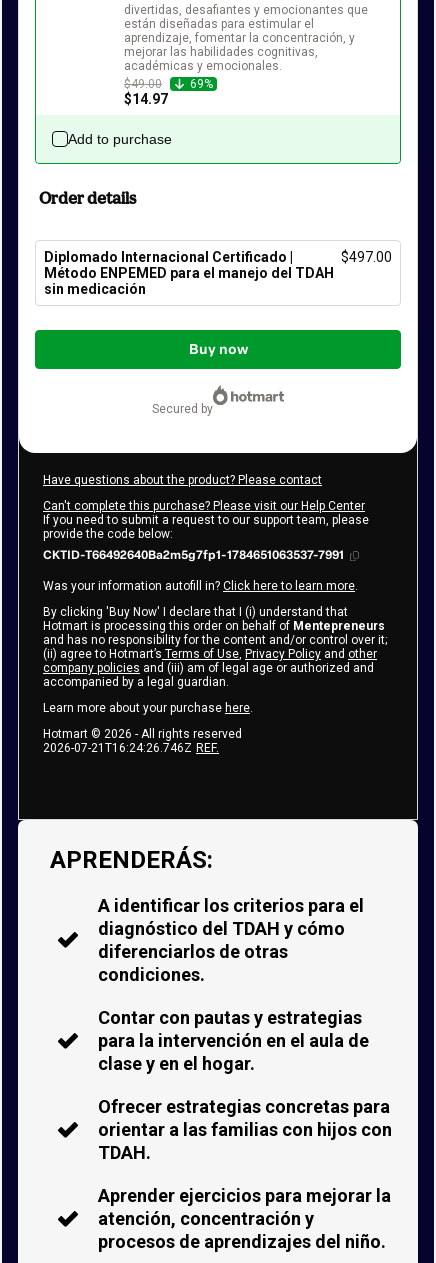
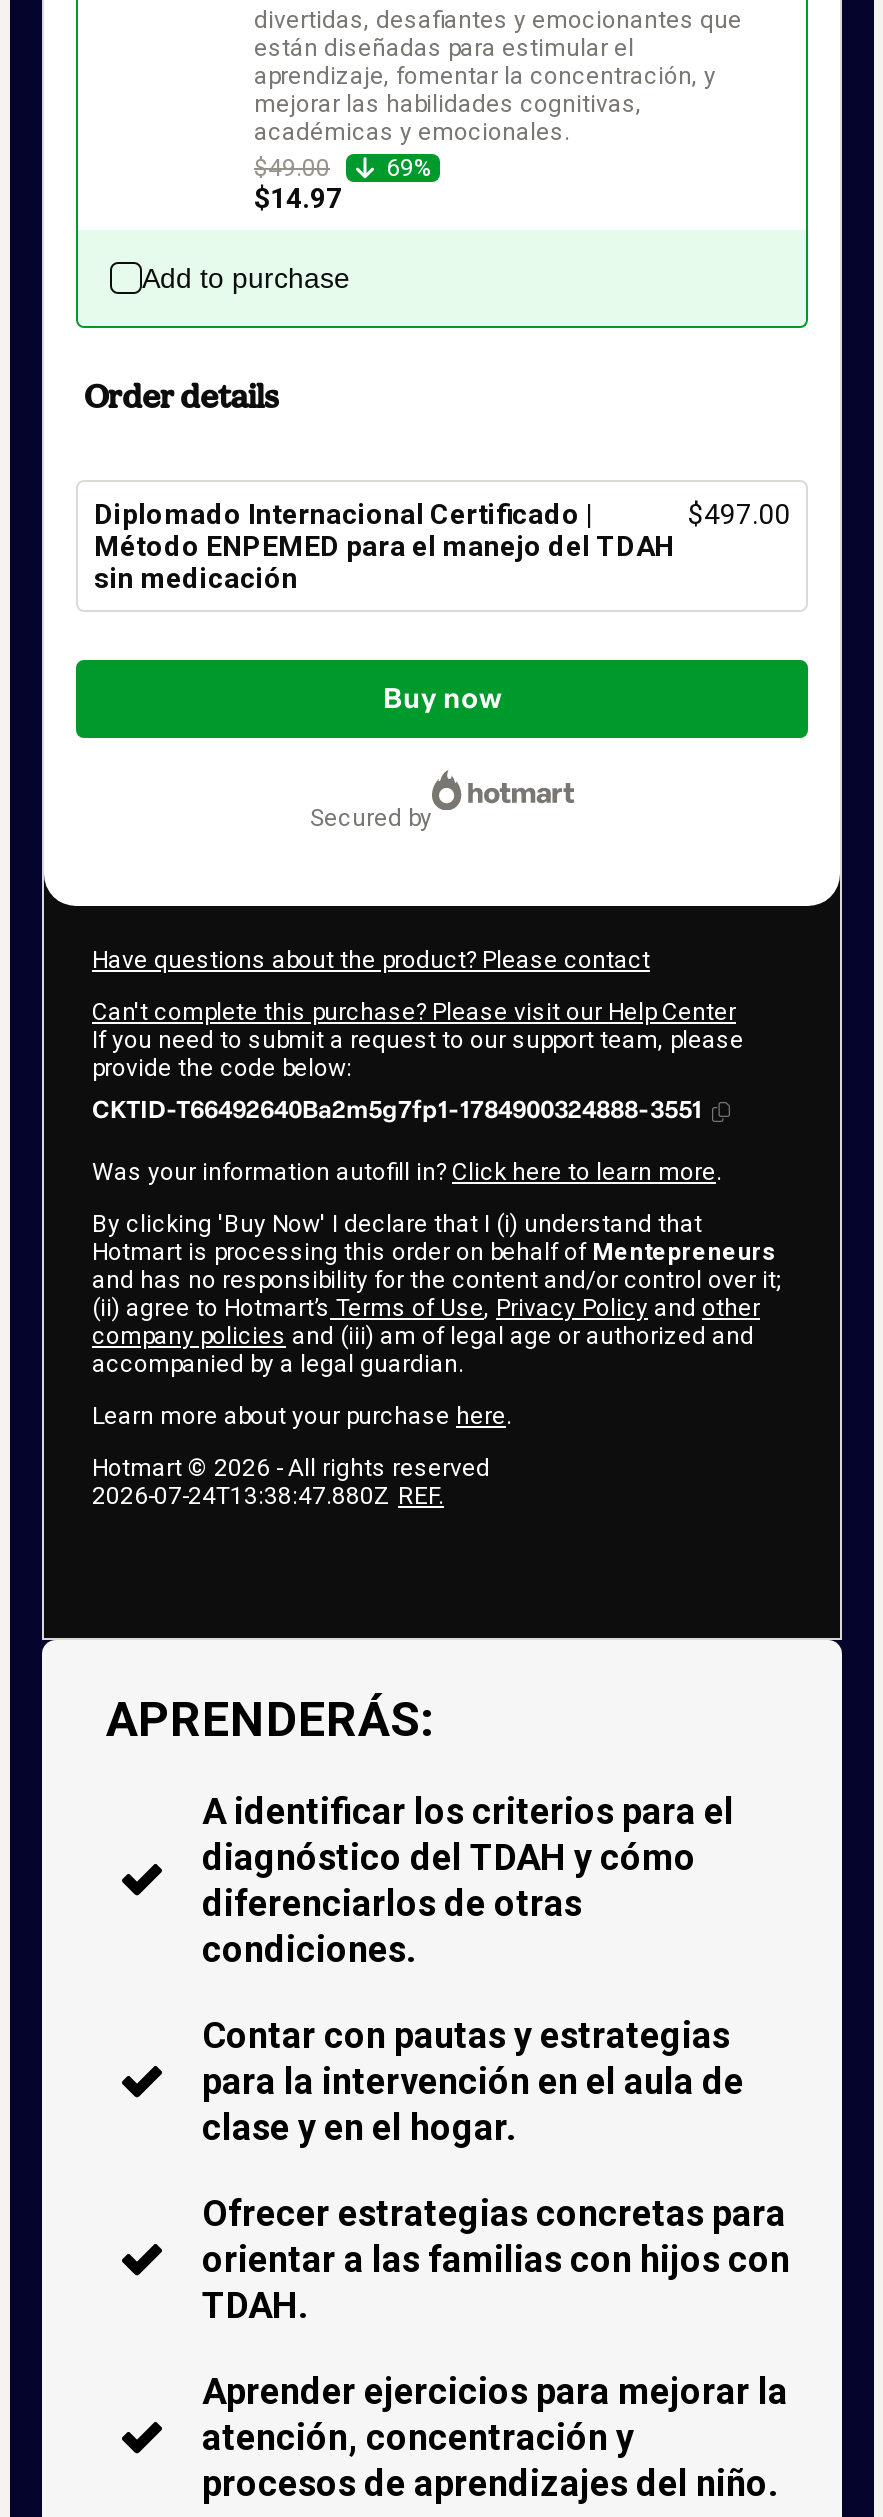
- CKTID-T66492640Ba2m5g7fp1-1784651063537-7991
+ CKTID-T66492640Ba2m5g7fp1-1784900324888-3551

- 2026-07-21T16:24:26.746Z REF.
+ 2026-07-24T13:38:47.880Z REF.
